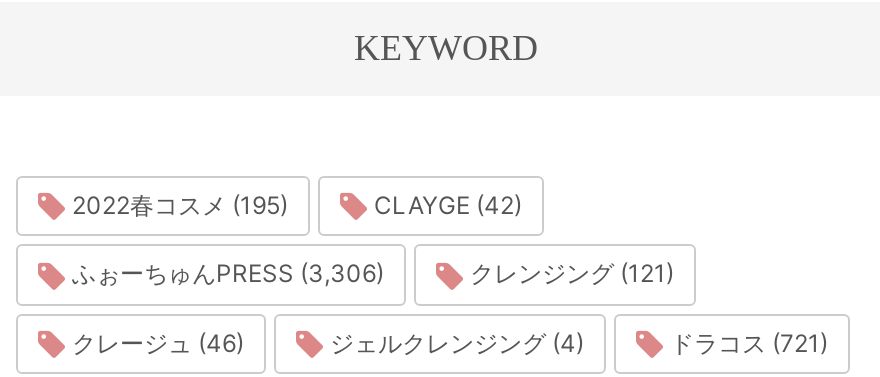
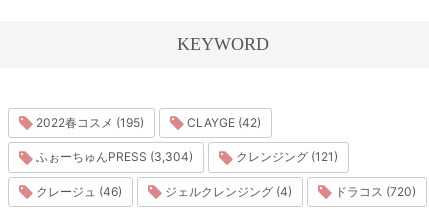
- ふぉーちゅんPRESS (3,306)
+ ふぉーちゅんPRESS (3,304)

- ドラコス (721)
+ ドラコス (720)
